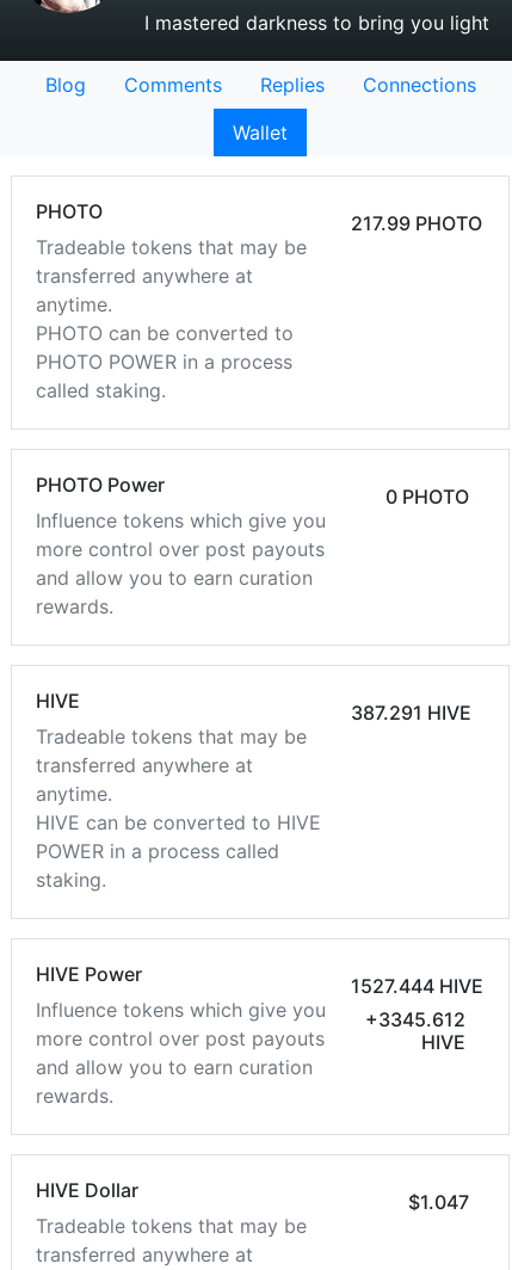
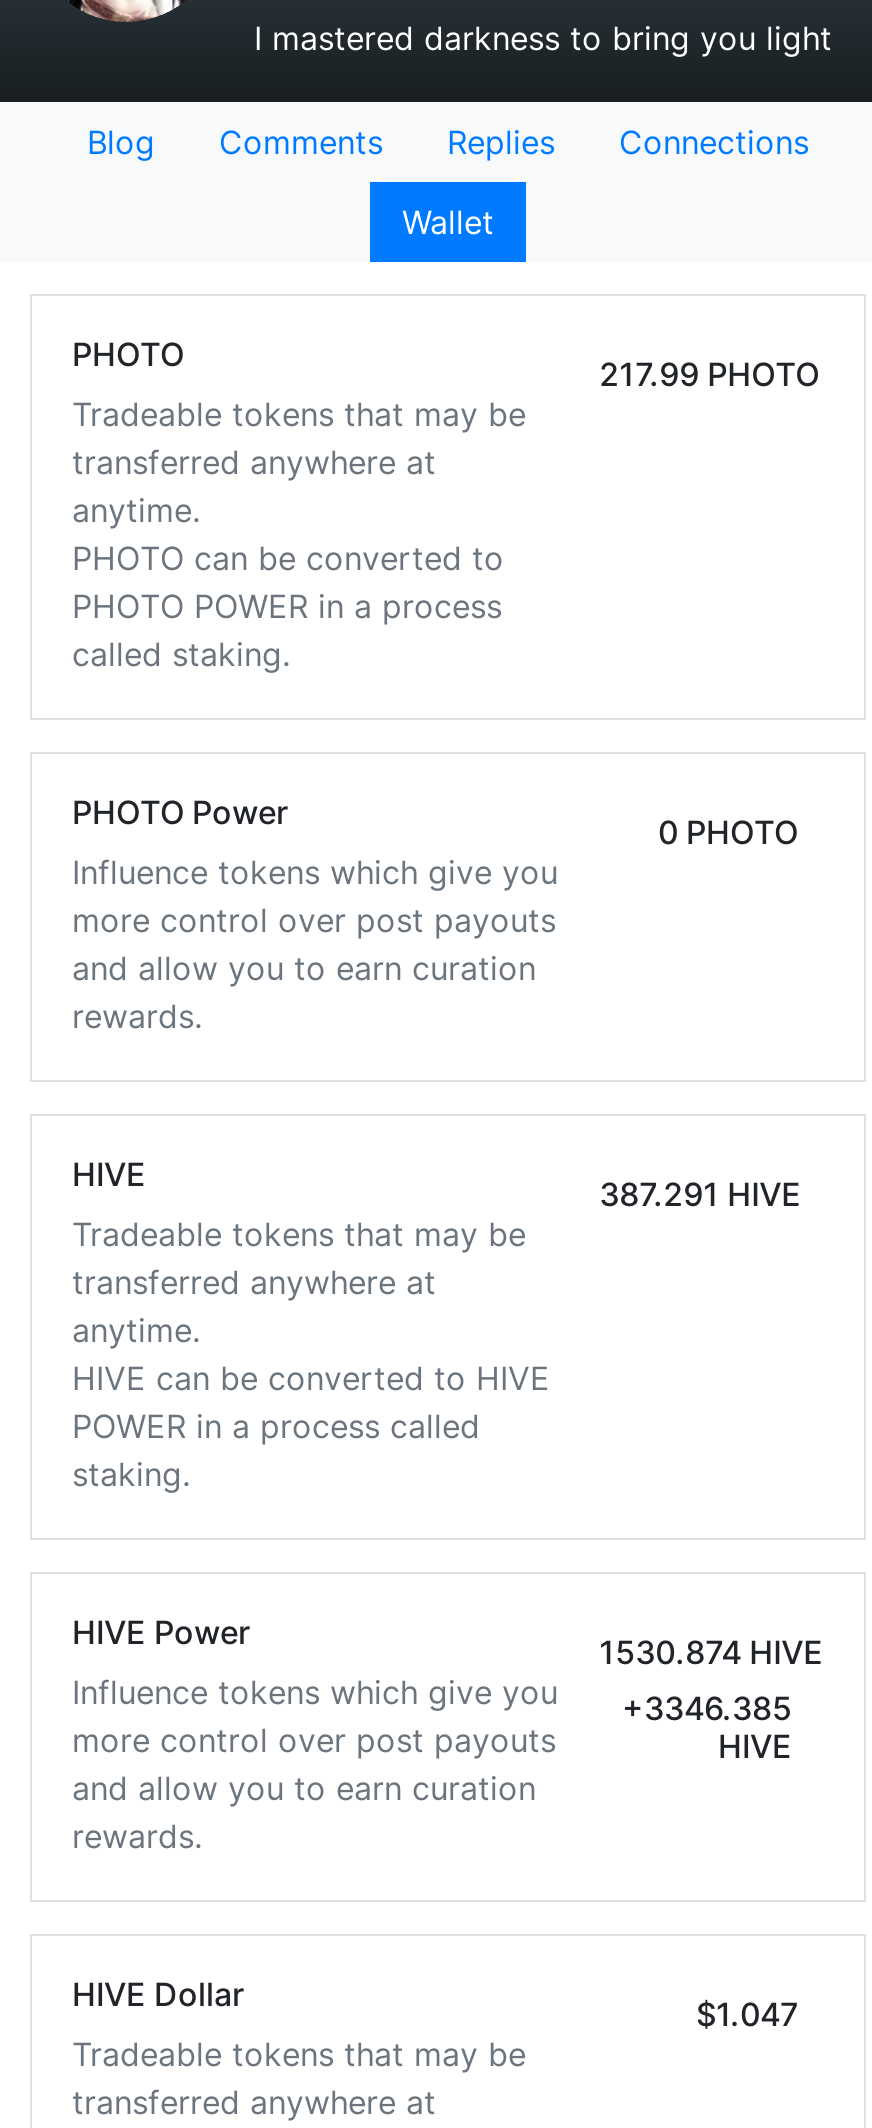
- 1527.444 HIVE
+ 1530.874 HIVE

- Influence tokens which give you +3345.612
+ Influence tokens which give you +3346.385
